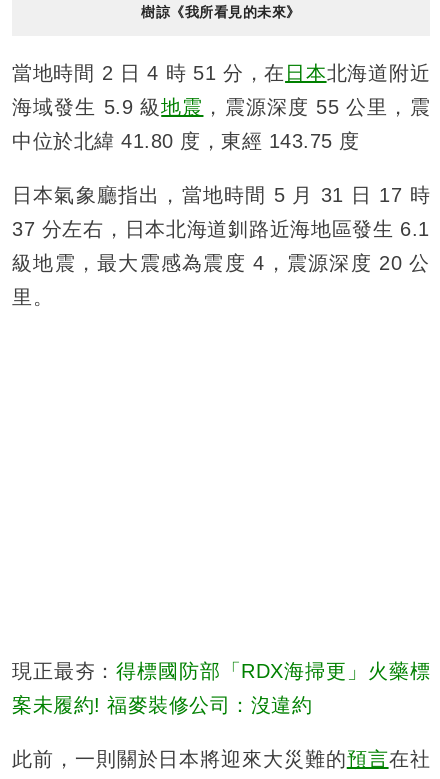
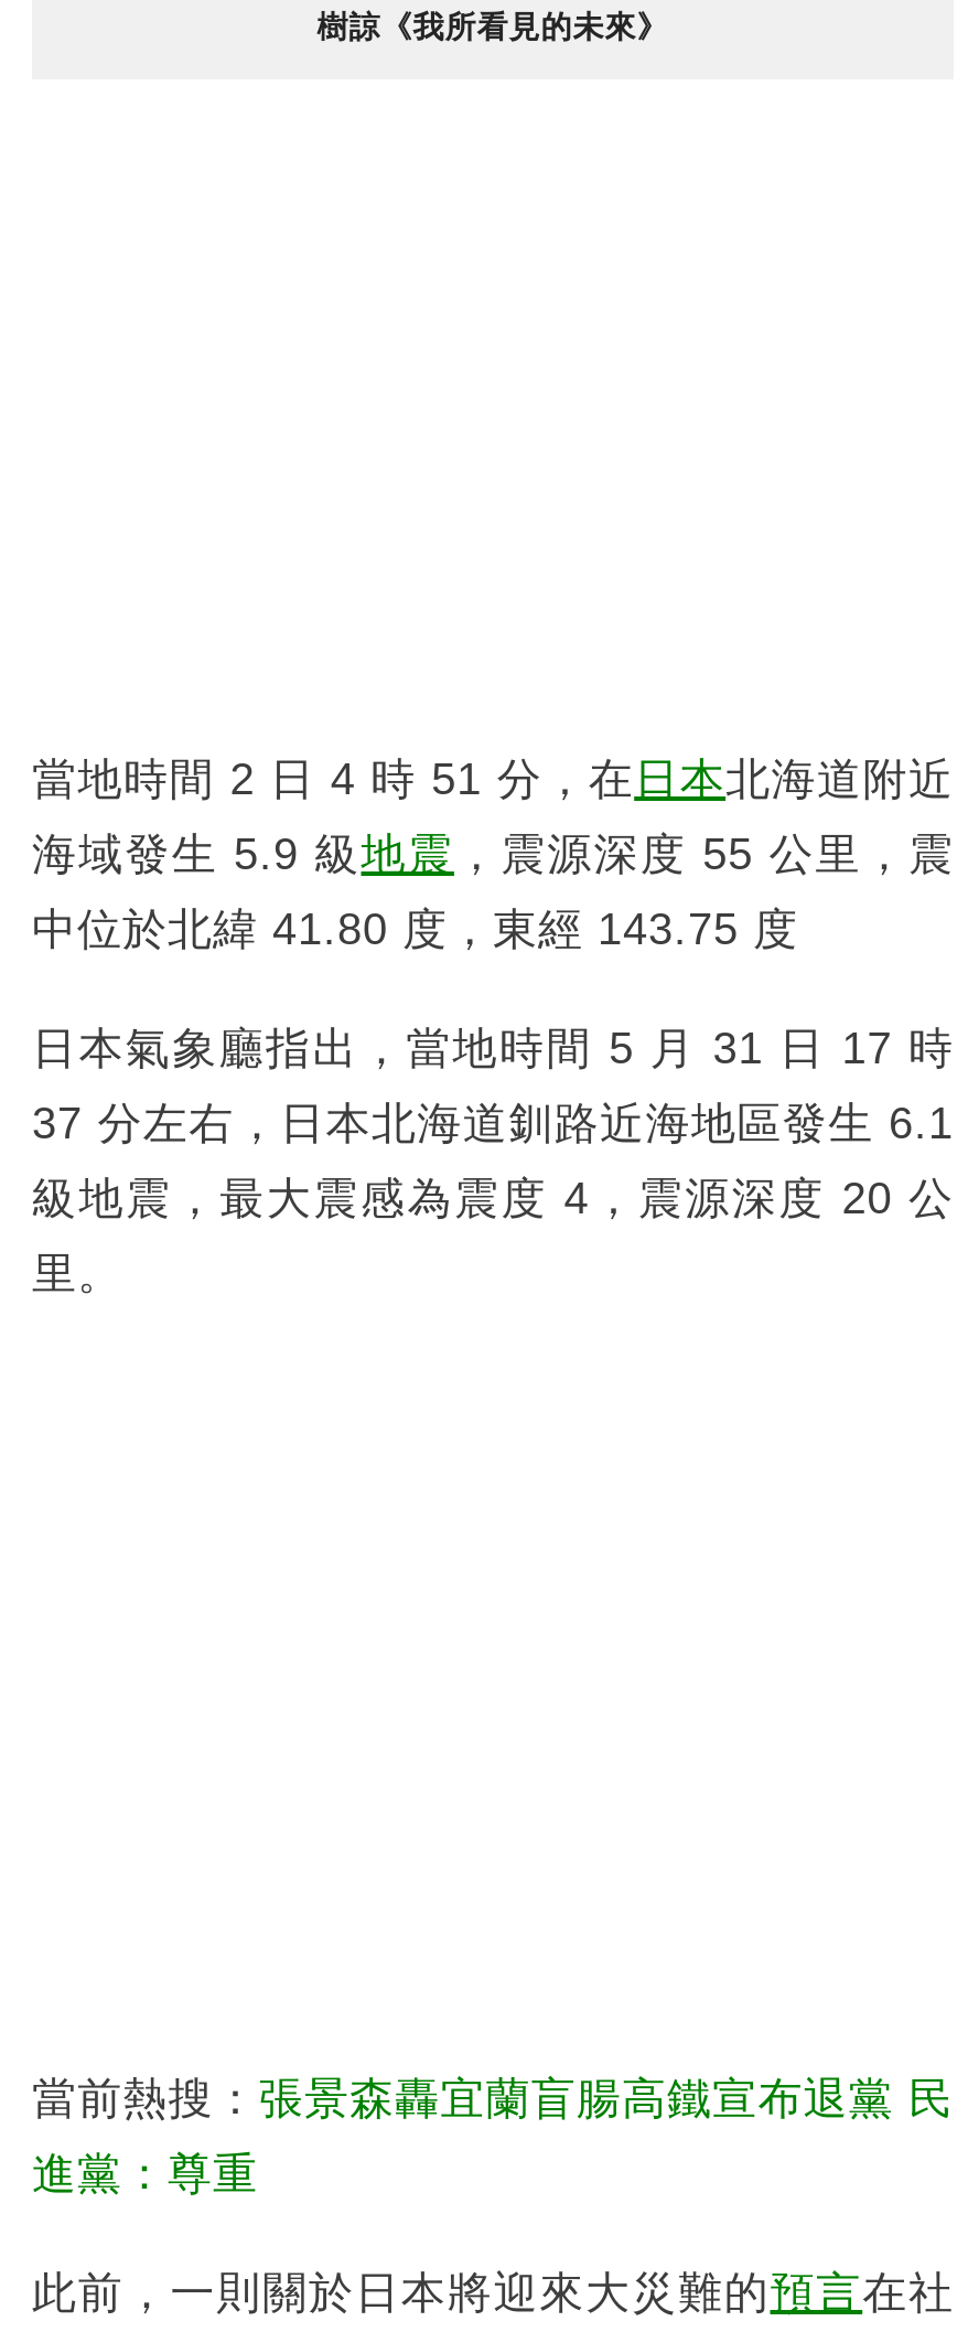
- 現正最夯：得標國防部「RDX海掃更」火藥標
+ 當前熱搜：張景森轟宜蘭盲腸高鐵宣布退黨 民

- 案未履約! 福麥裝修公司：沒違約
+ 進黨：尊重
